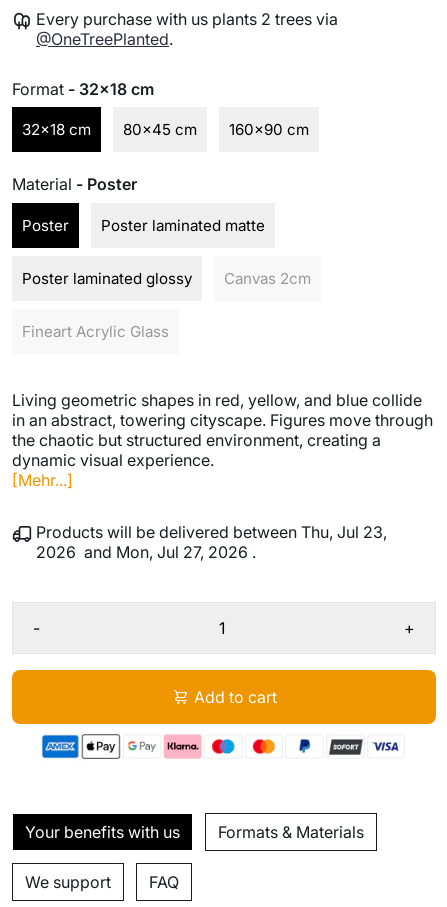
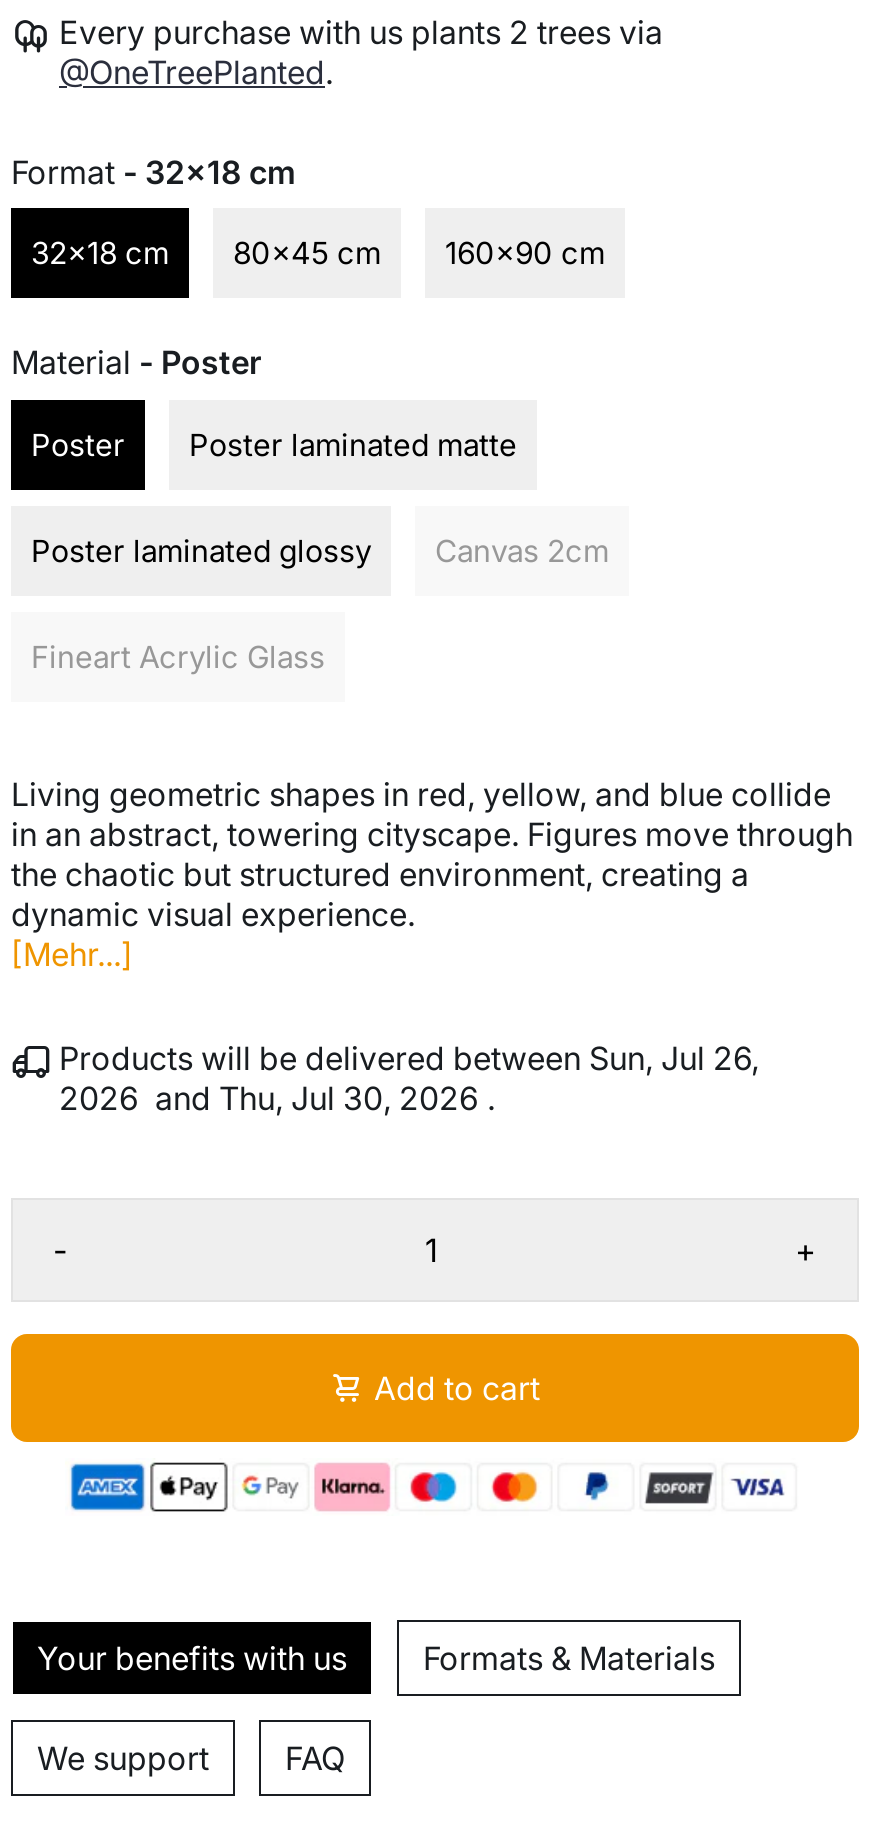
- Products will be delivered between Thu, Jul 23,
+ Products will be delivered between Sun, Jul 26,

- 2026 and Mon, Jul 27, 2026 .
+ 2026 and Thu, Jul 30, 2026 .
